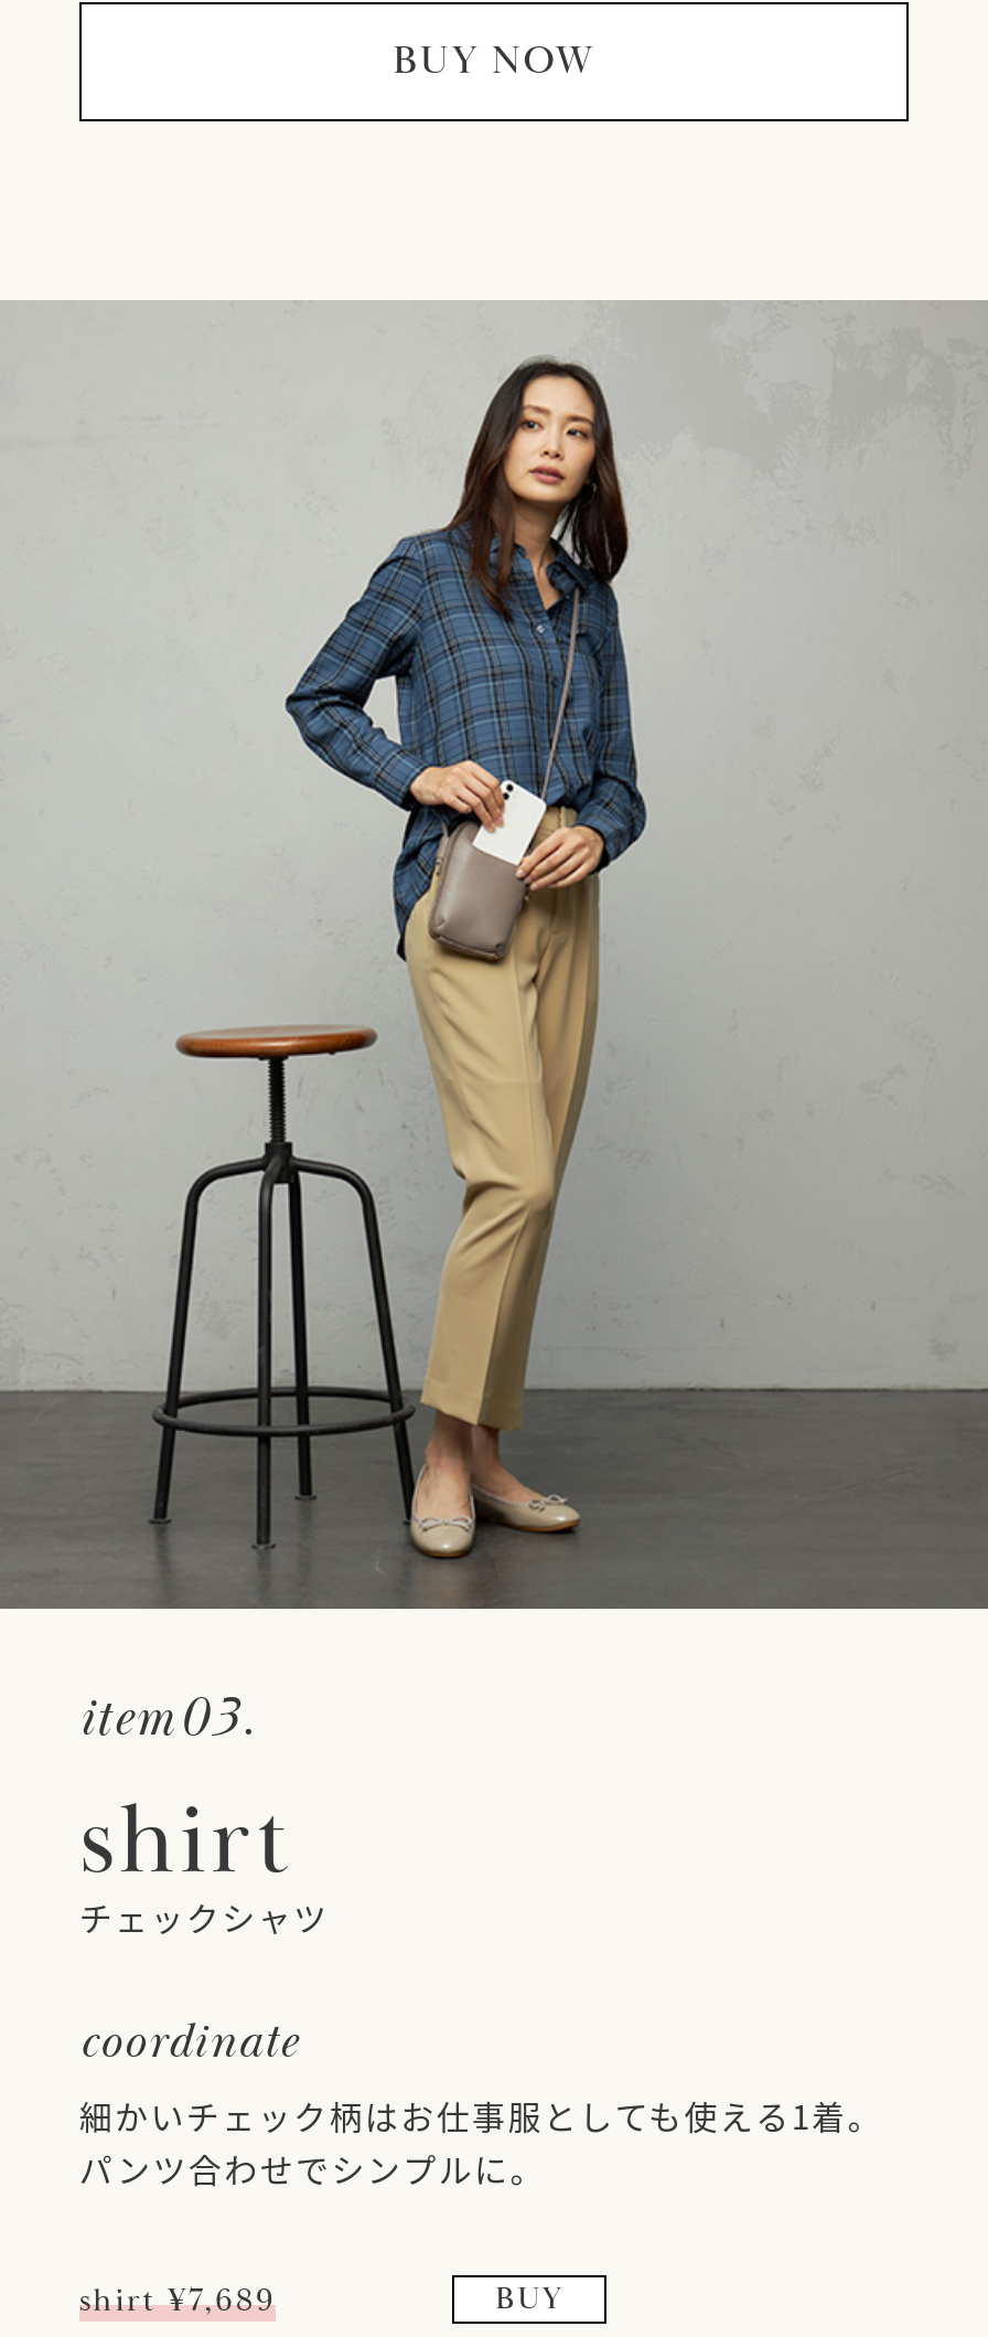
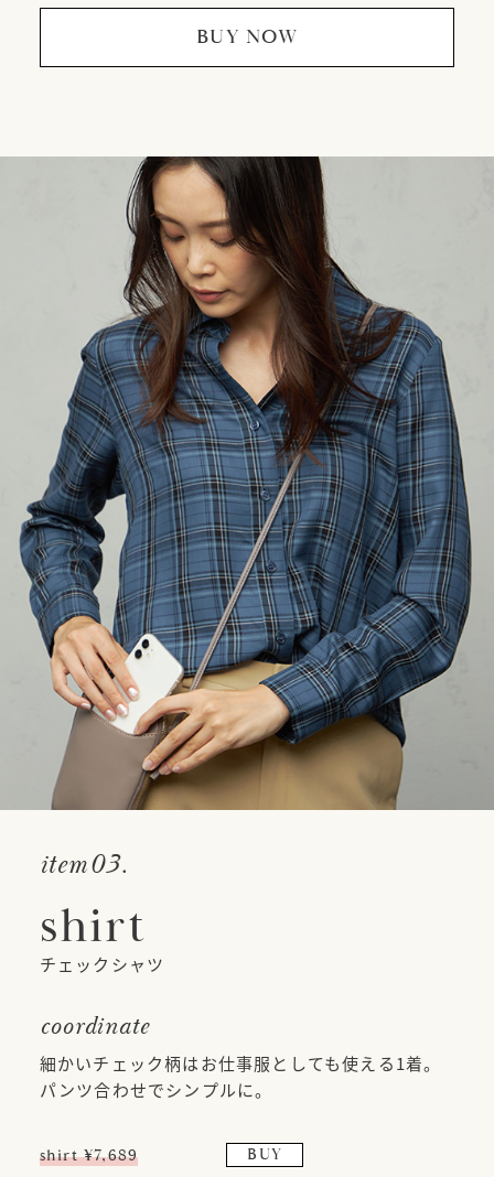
- [image]
+ [image]
